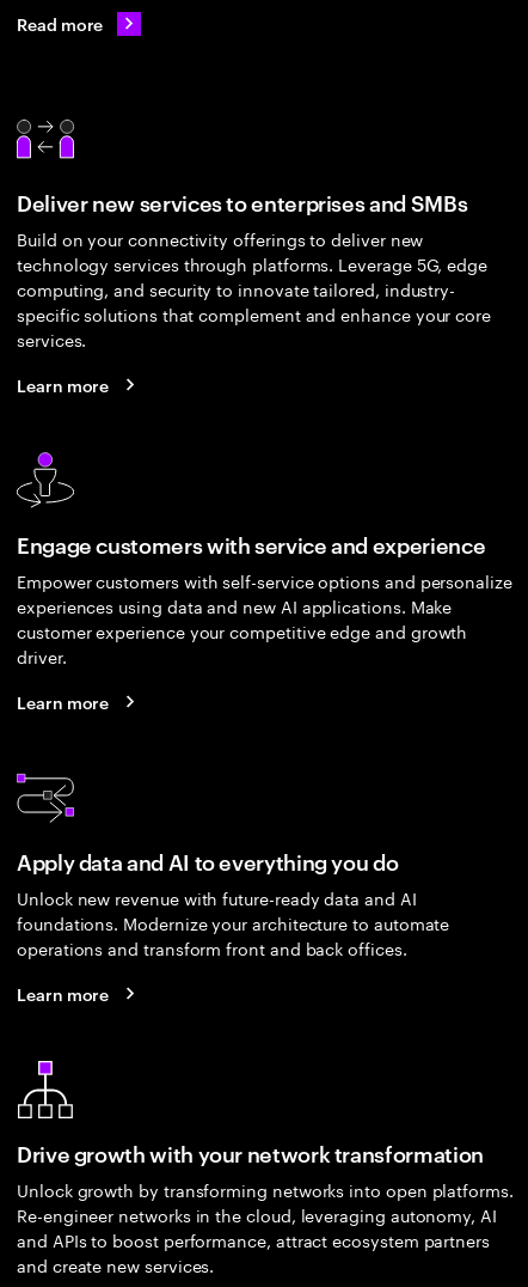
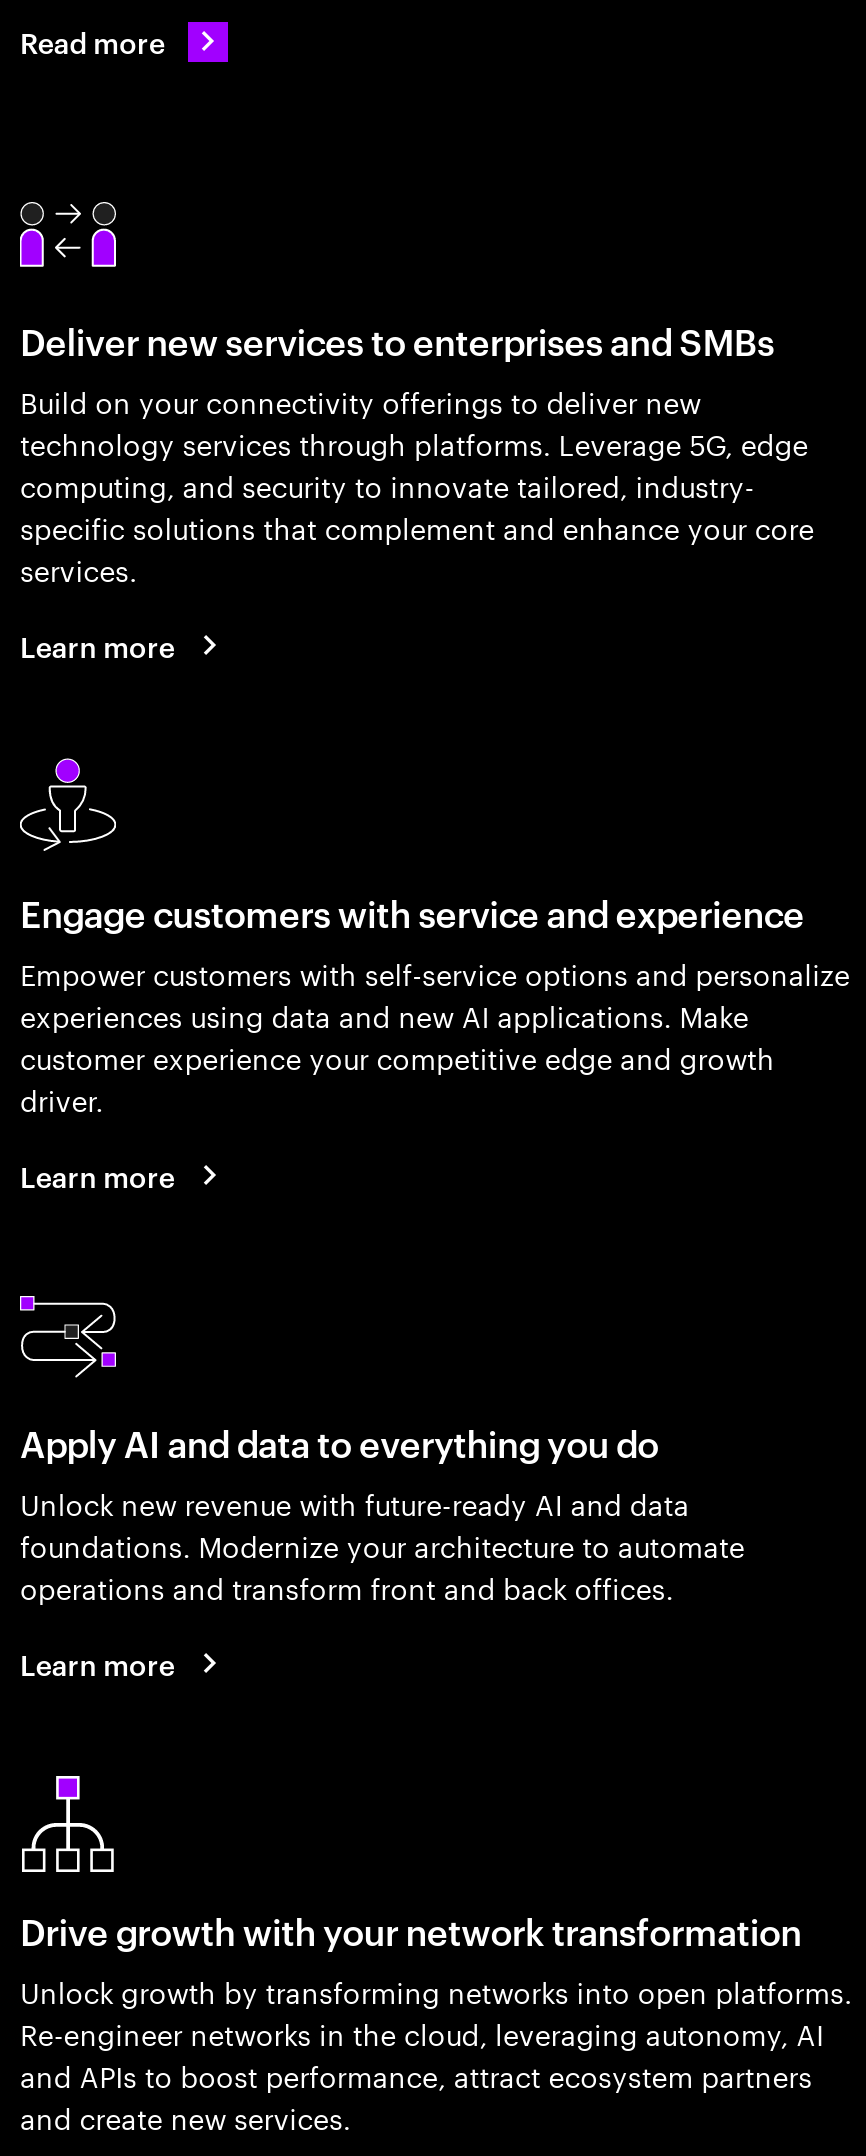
- Apply data and AI to everything you do
+ Apply AI and data to everything you do

- Unlock new revenue with future-ready data and AI
+ Unlock new revenue with future-ready AI and data
